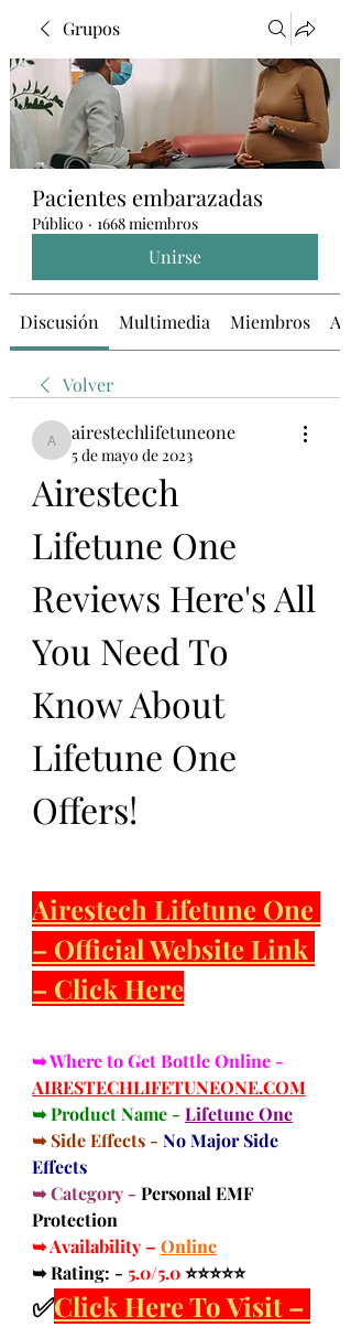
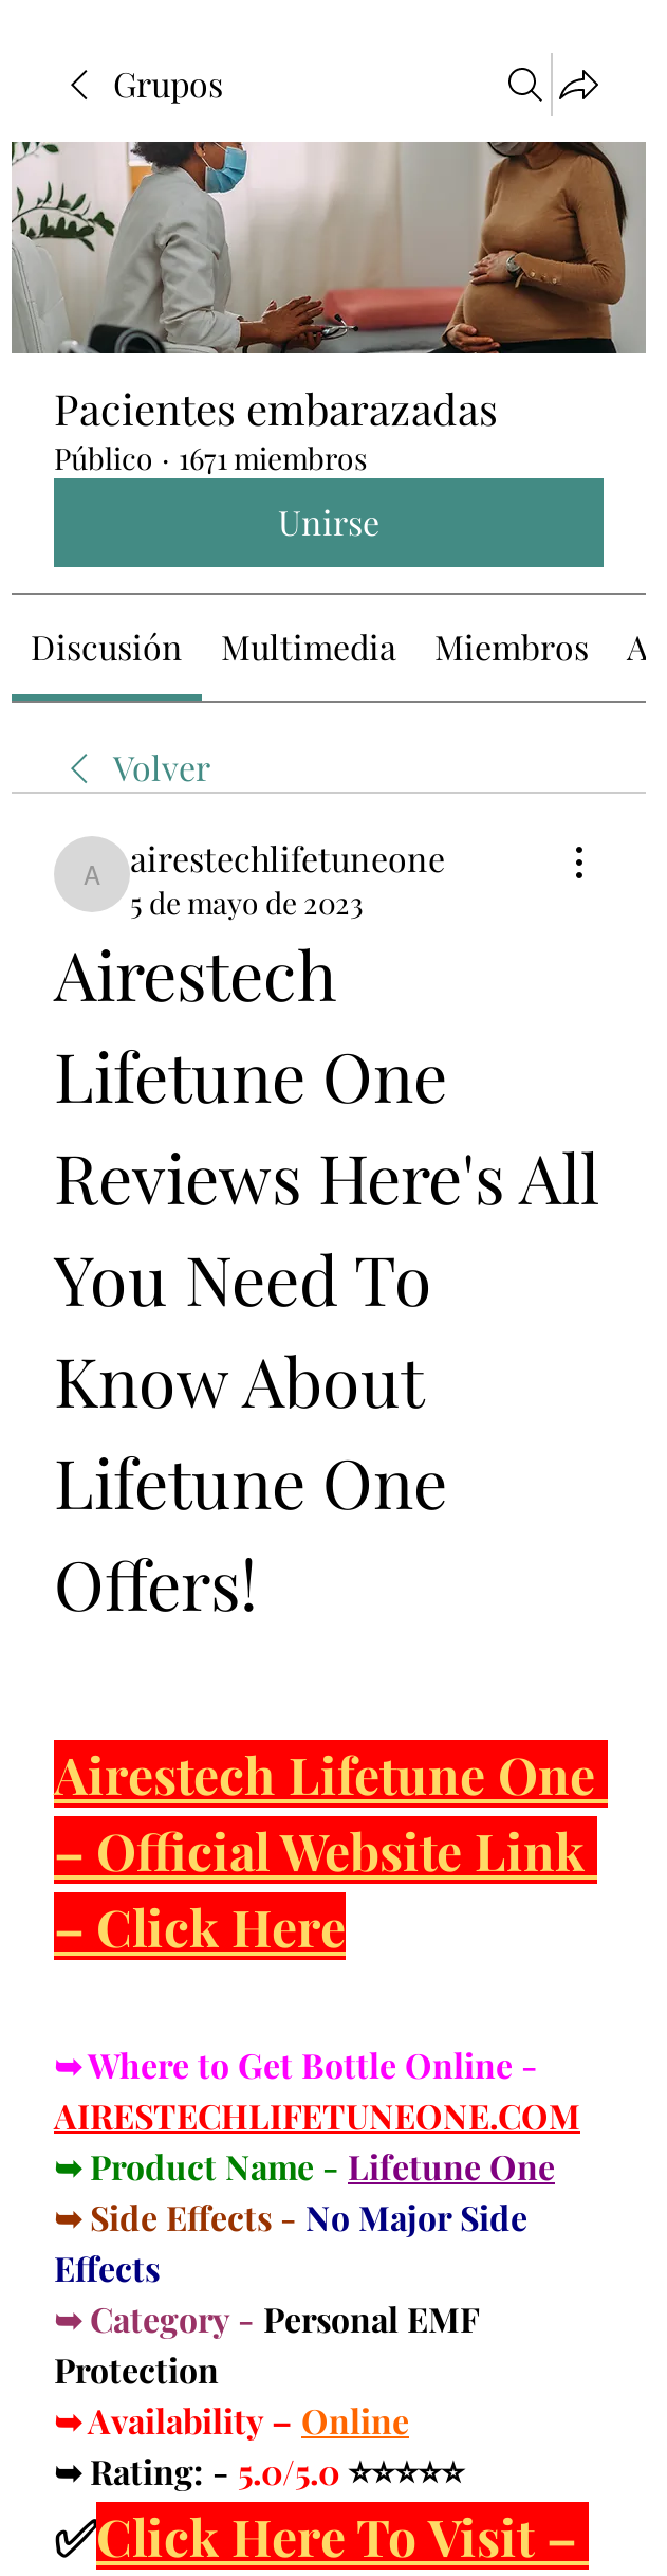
- Público · 1668 miembros
+ Público · 1671 miembros
